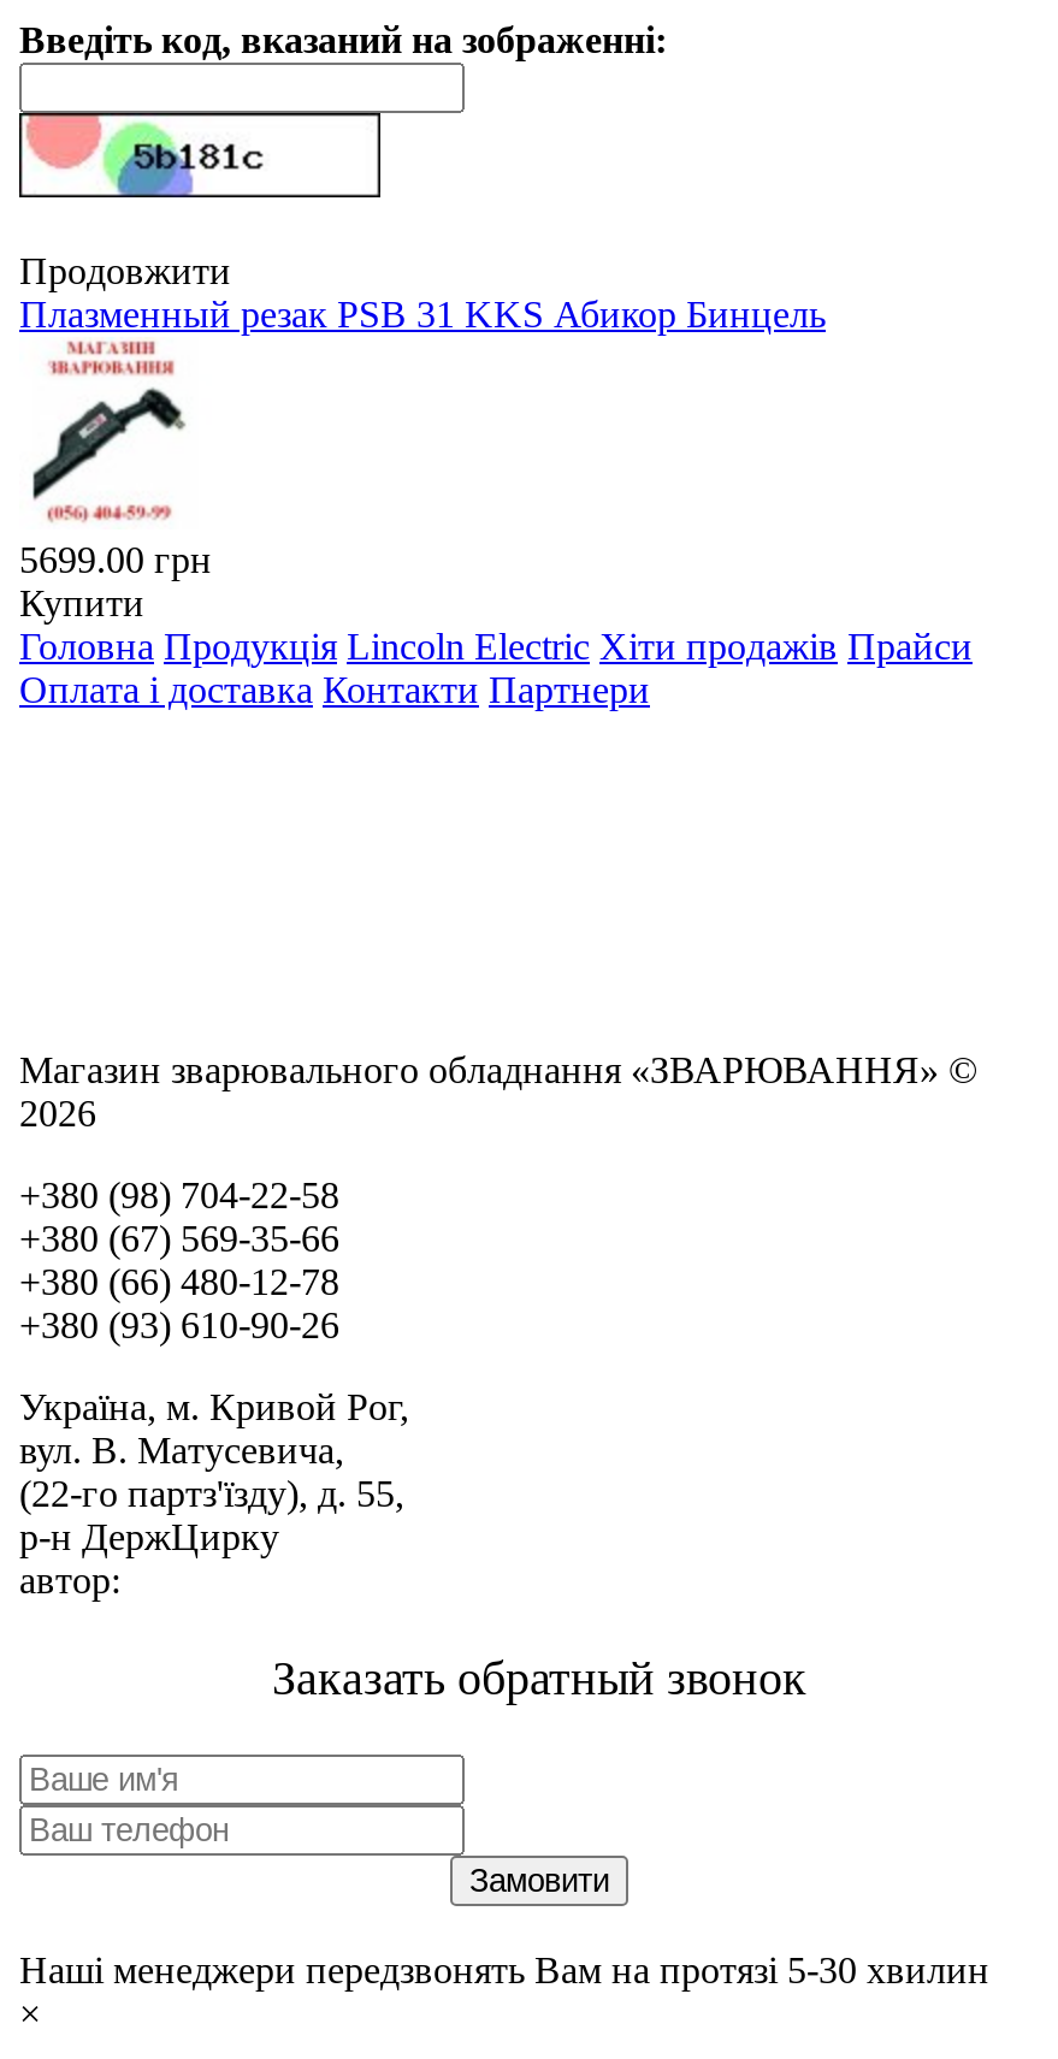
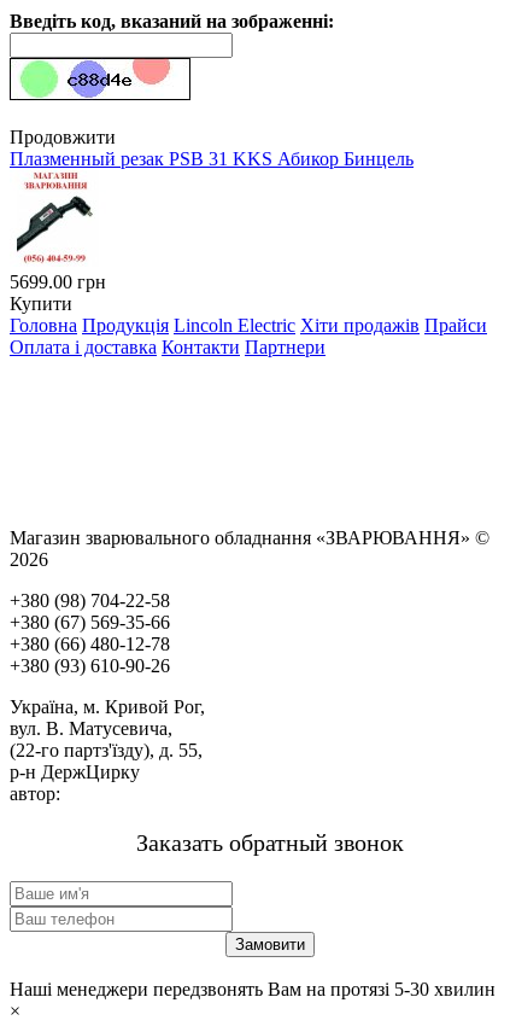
- [image]
+ [image]
